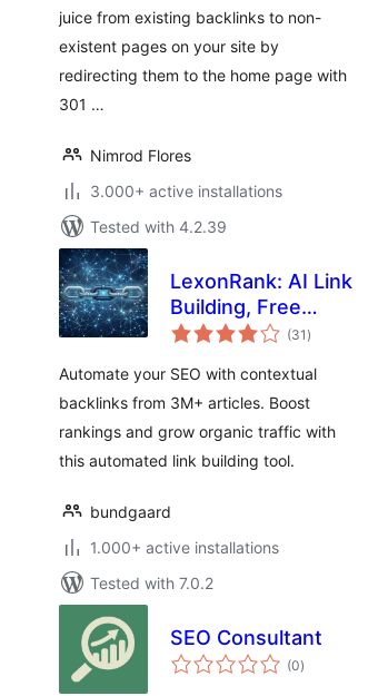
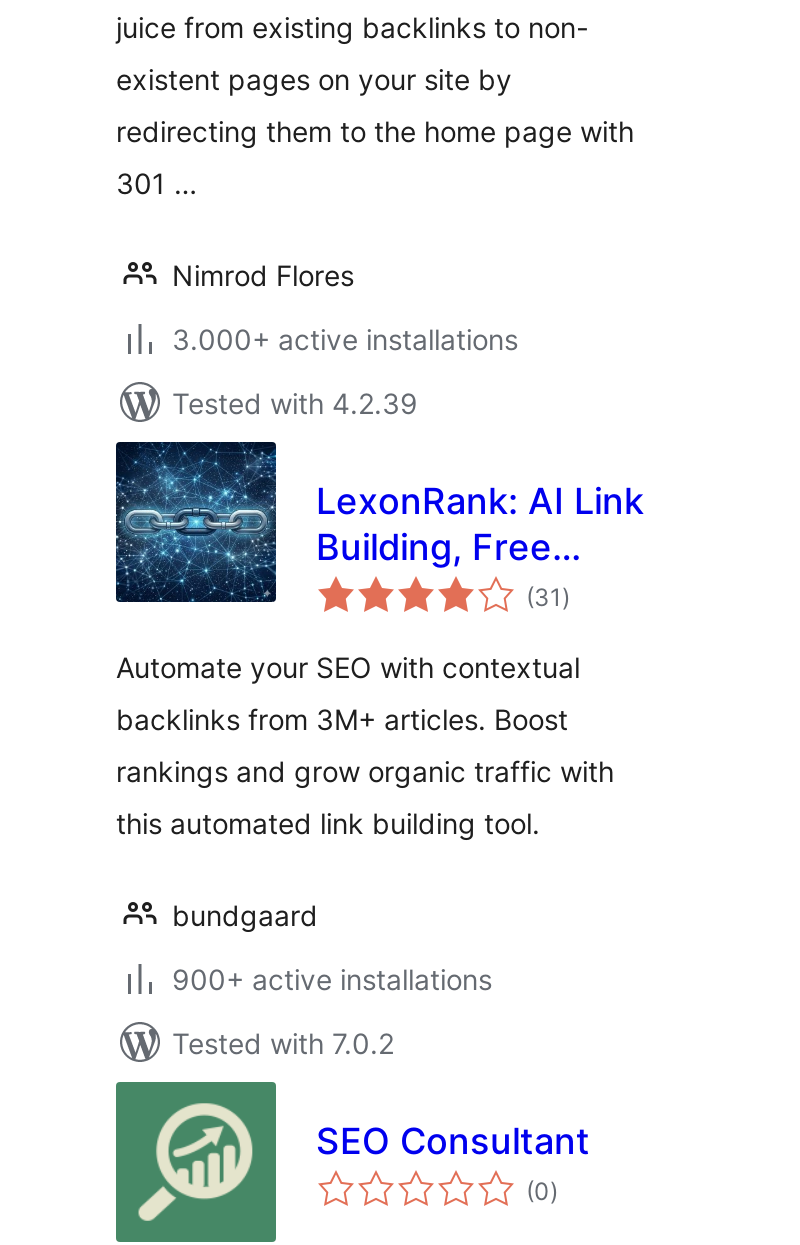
- 1.000+ active installations
+ 900+ active installations
